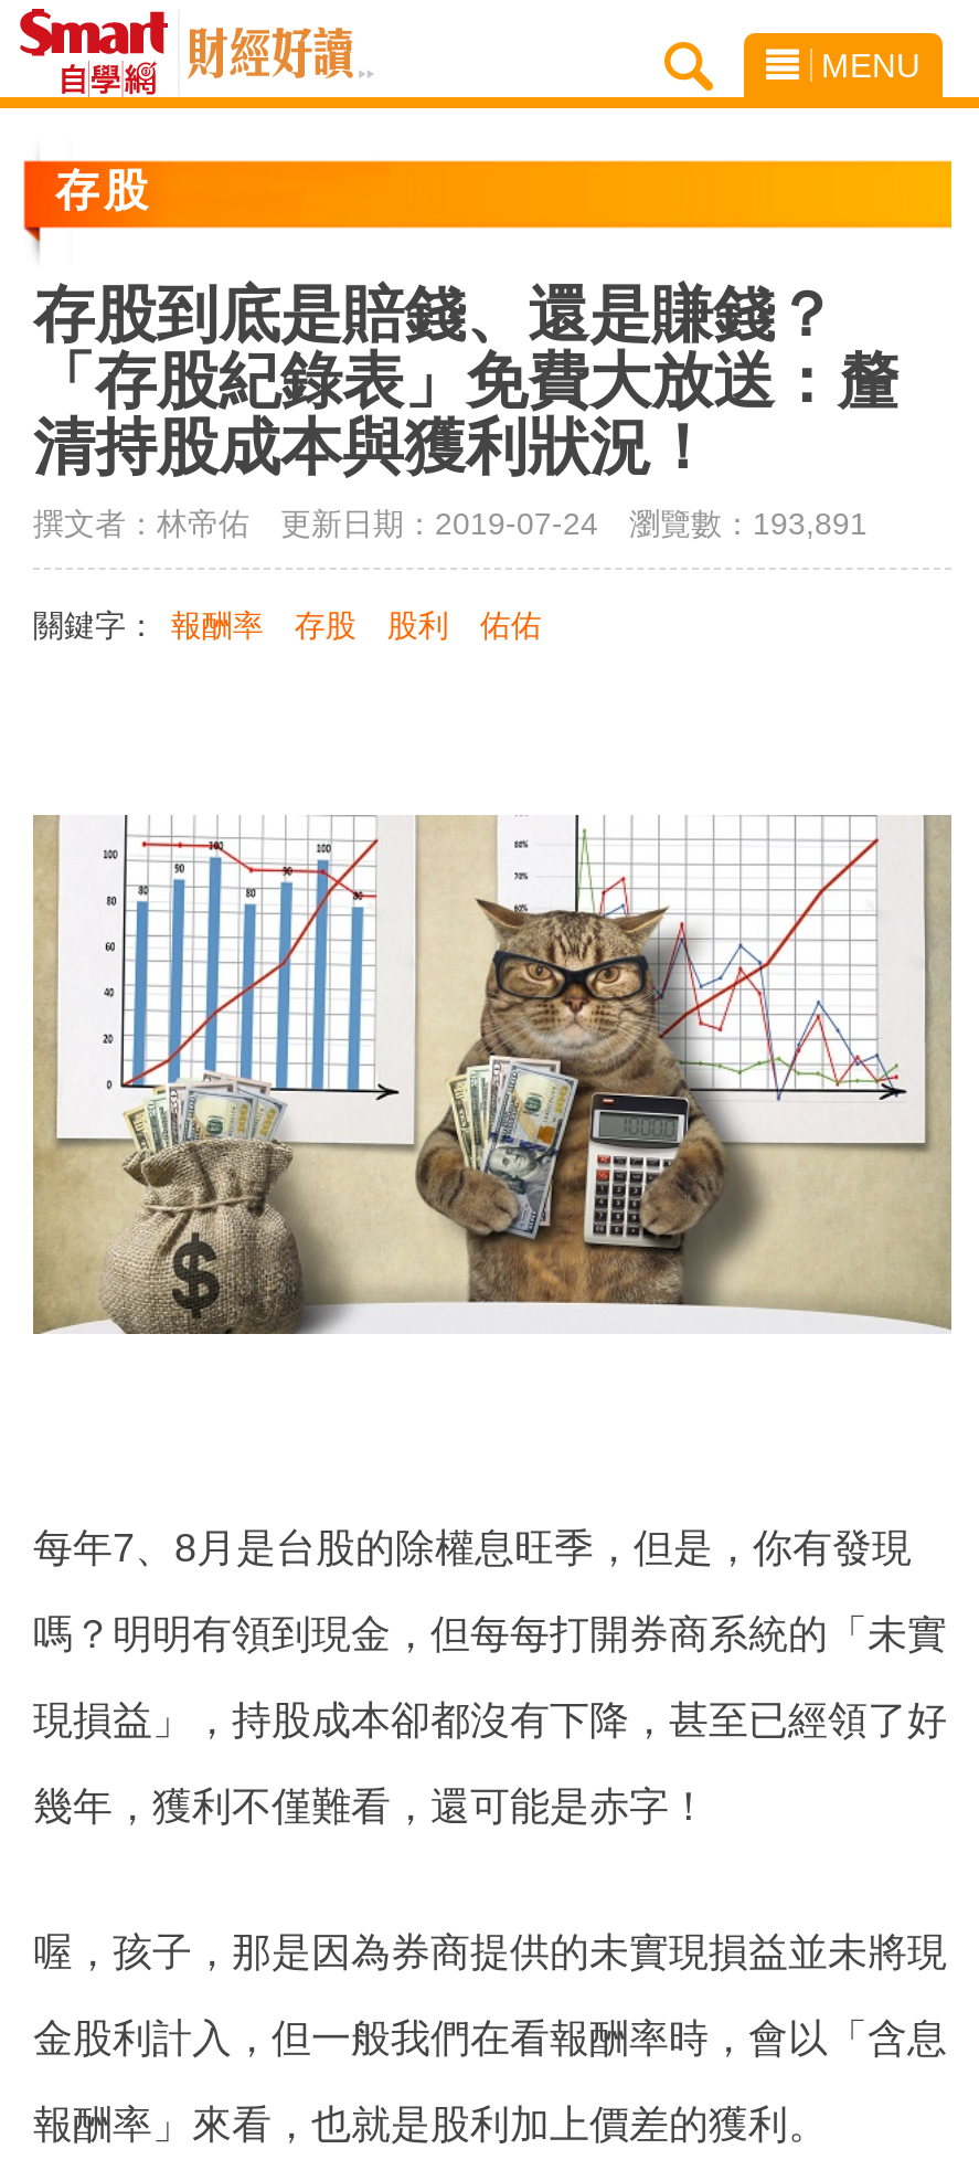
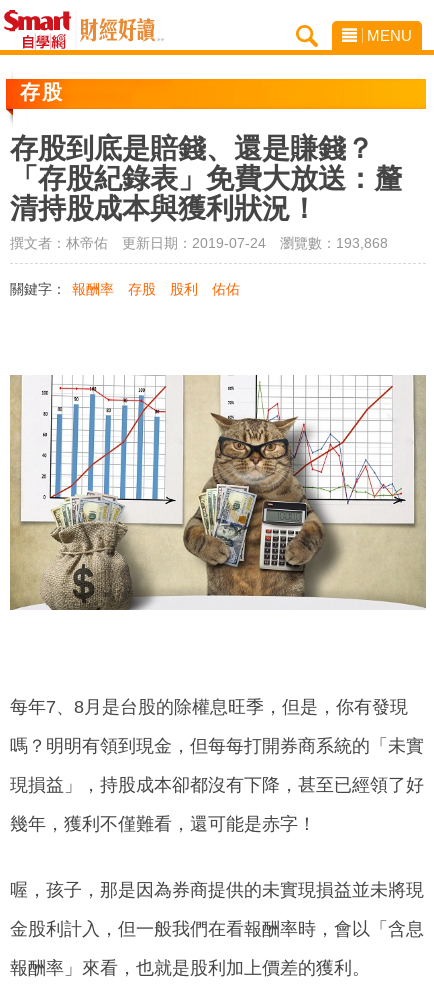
- 撰文者：林帝佑 更新日期：2019-07-24 瀏覽數：193,891
+ 撰文者：林帝佑 更新日期：2019-07-24 瀏覽數：193,868
